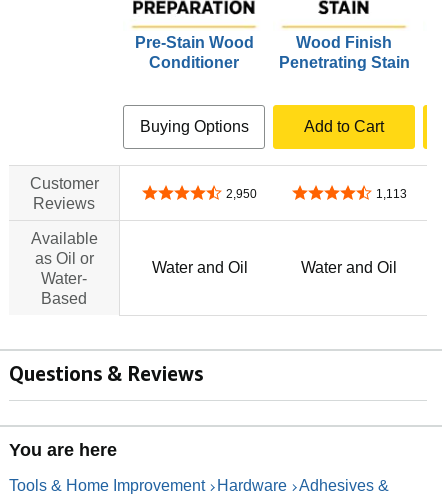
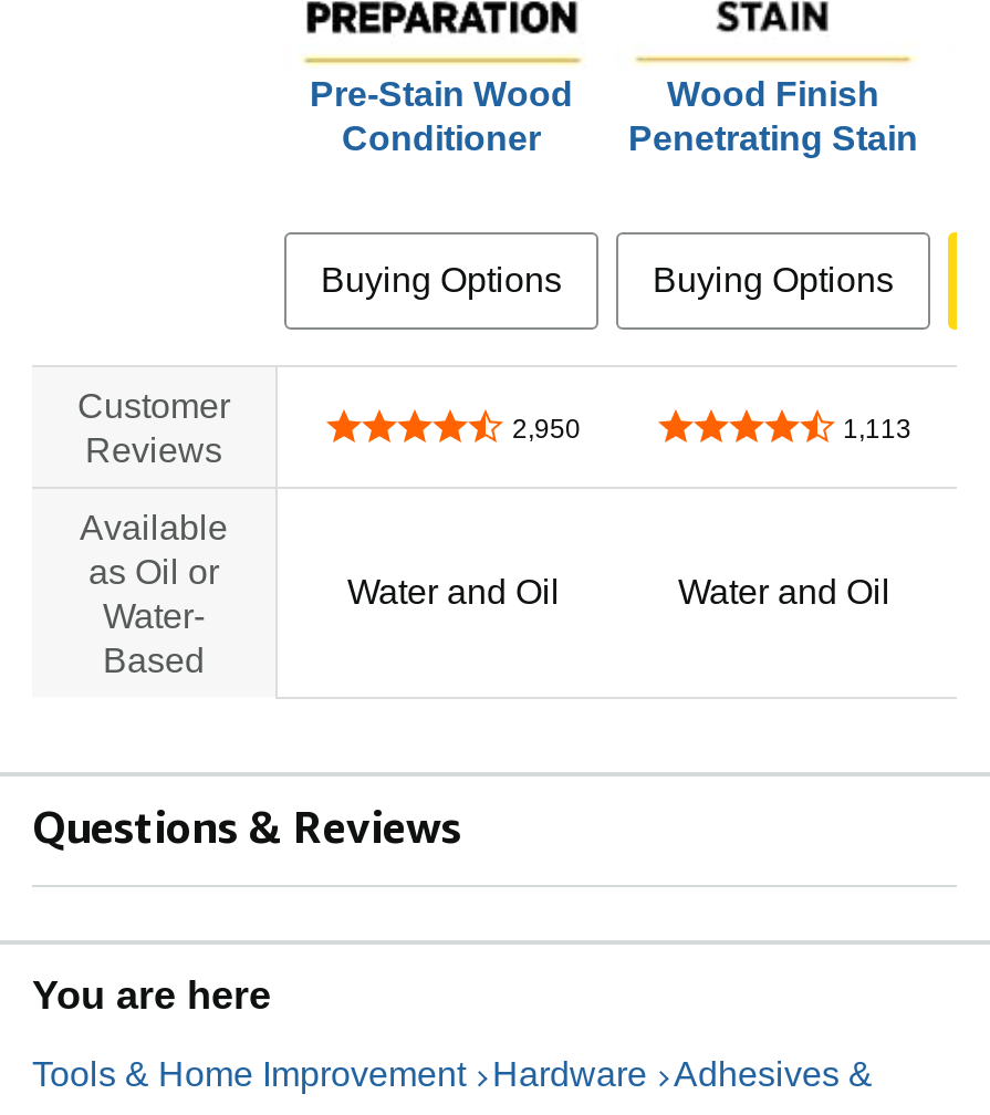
- Add to Cart
+ Buying Options
